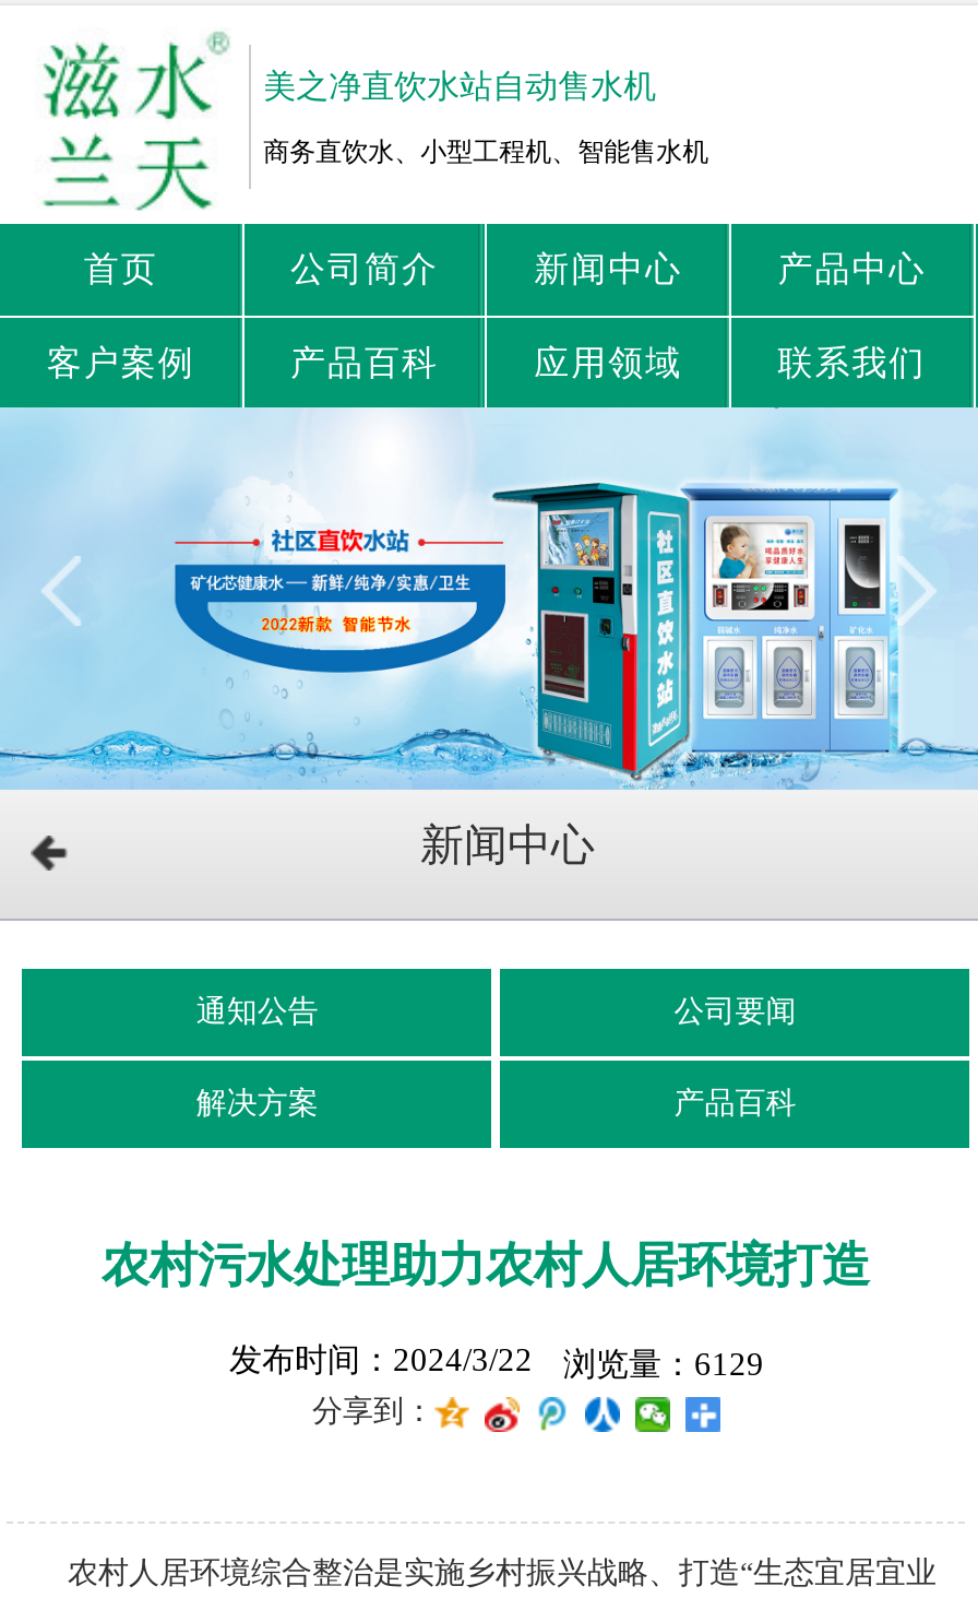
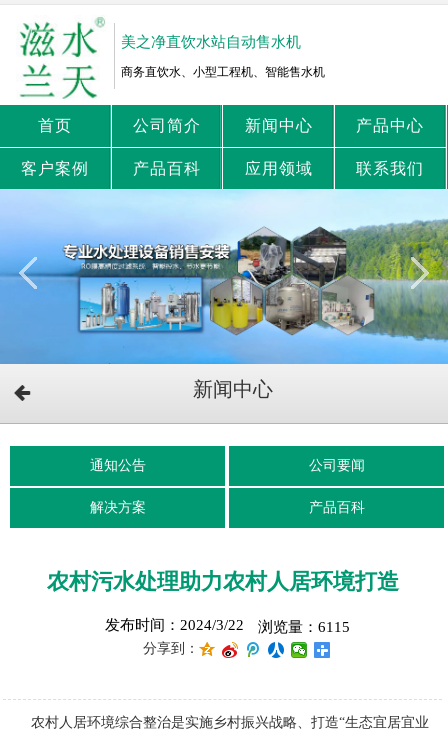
- [image]
+ [image]

- 发布时间：2024/3/22 浏览量：6129
+ 发布时间：2024/3/22 浏览量：6115
